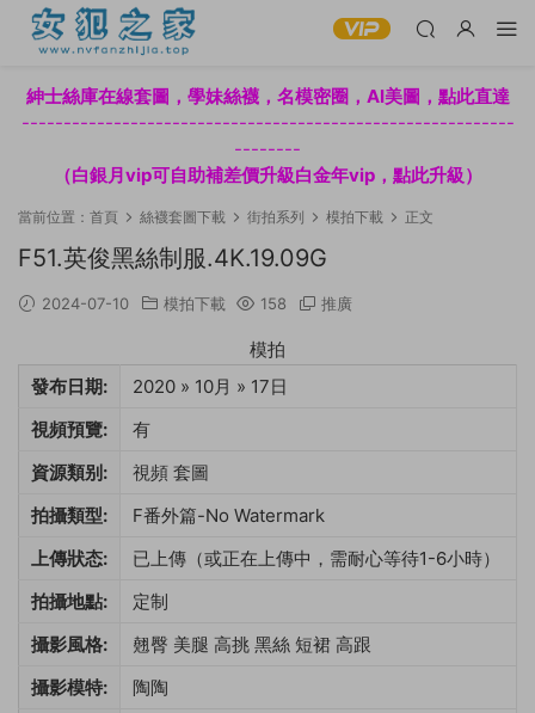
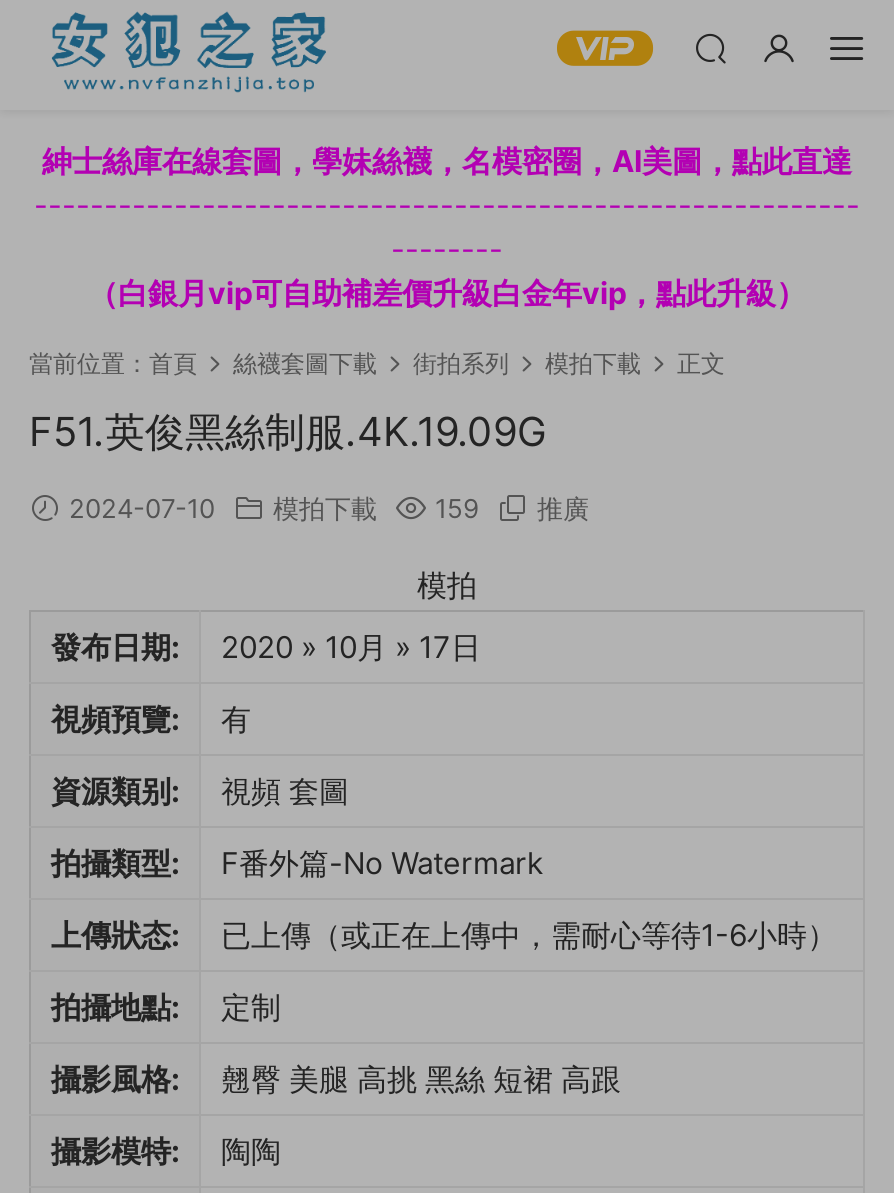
- 2024-07-10 模拍下載 158 推廣
+ 2024-07-10 模拍下載 159 推廣
